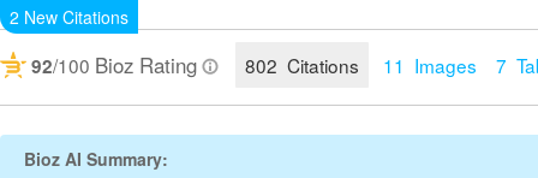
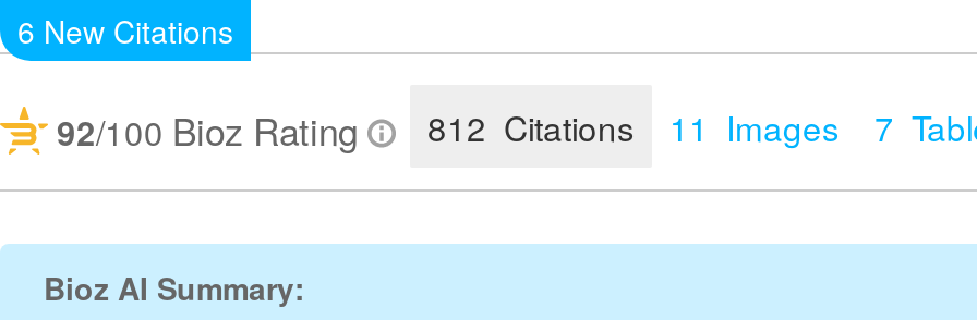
- 2 New Citations
+ 6 New Citations

- 802 Citations
+ 812 Citations
